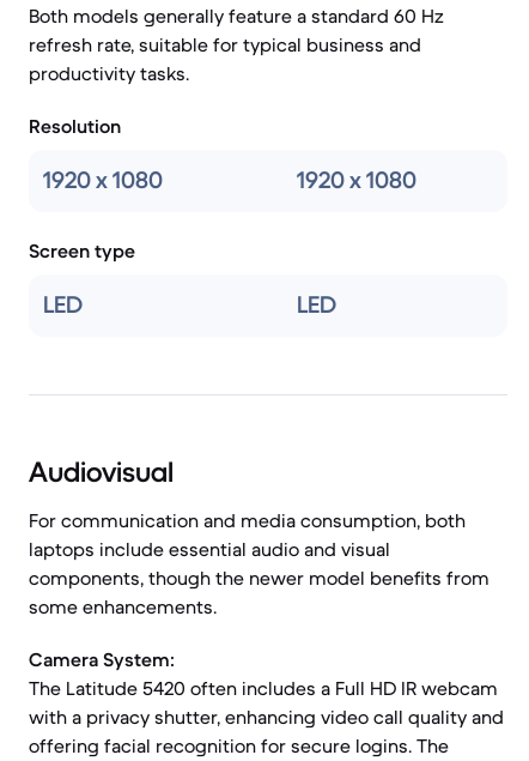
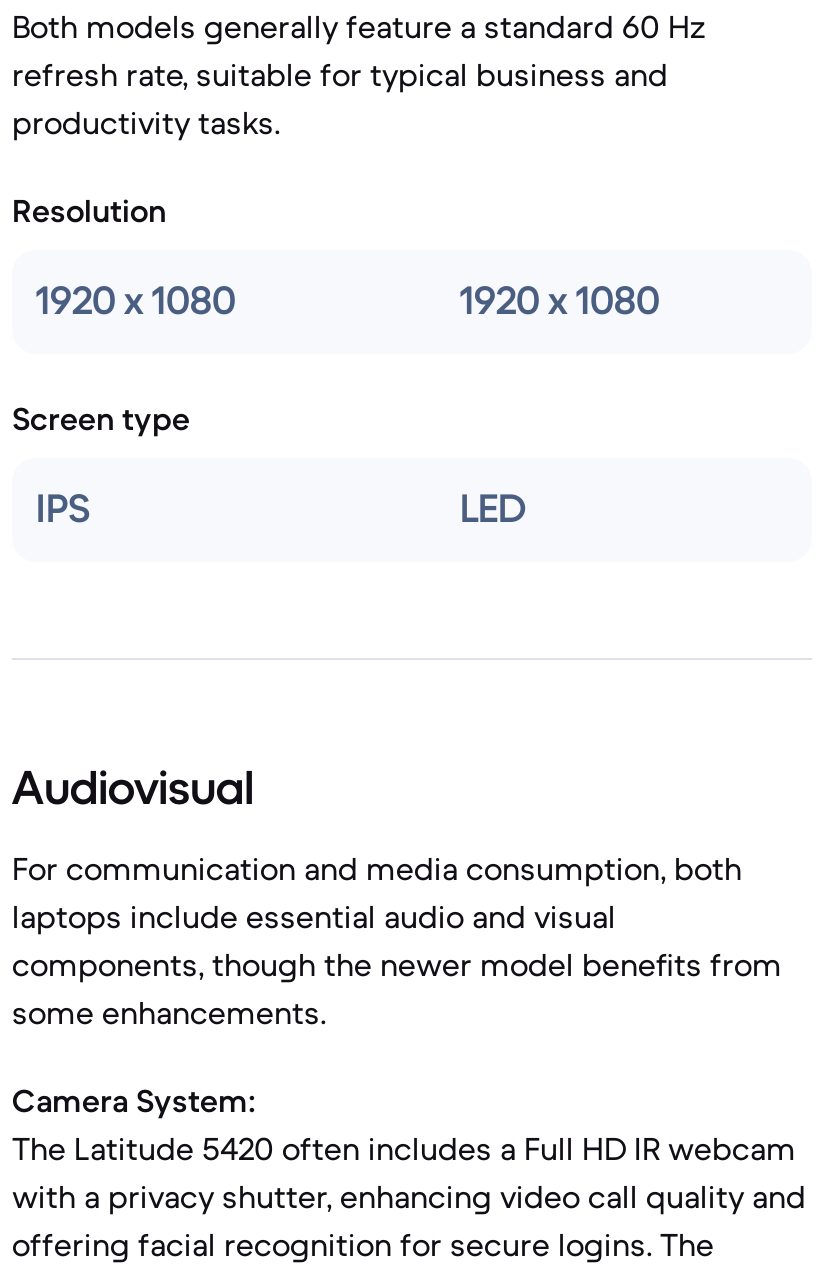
- LED
+ IPS
